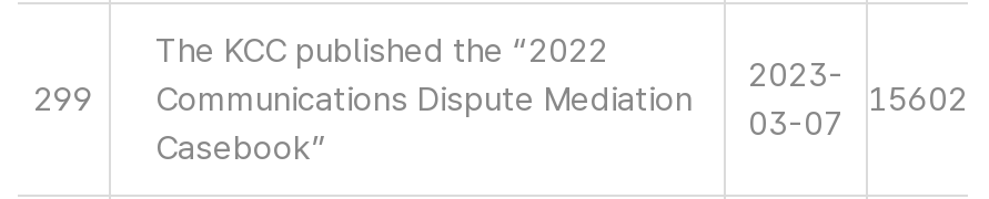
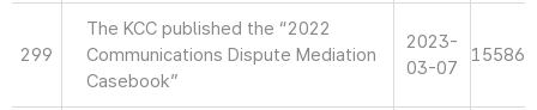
- 15602
+ 15586
